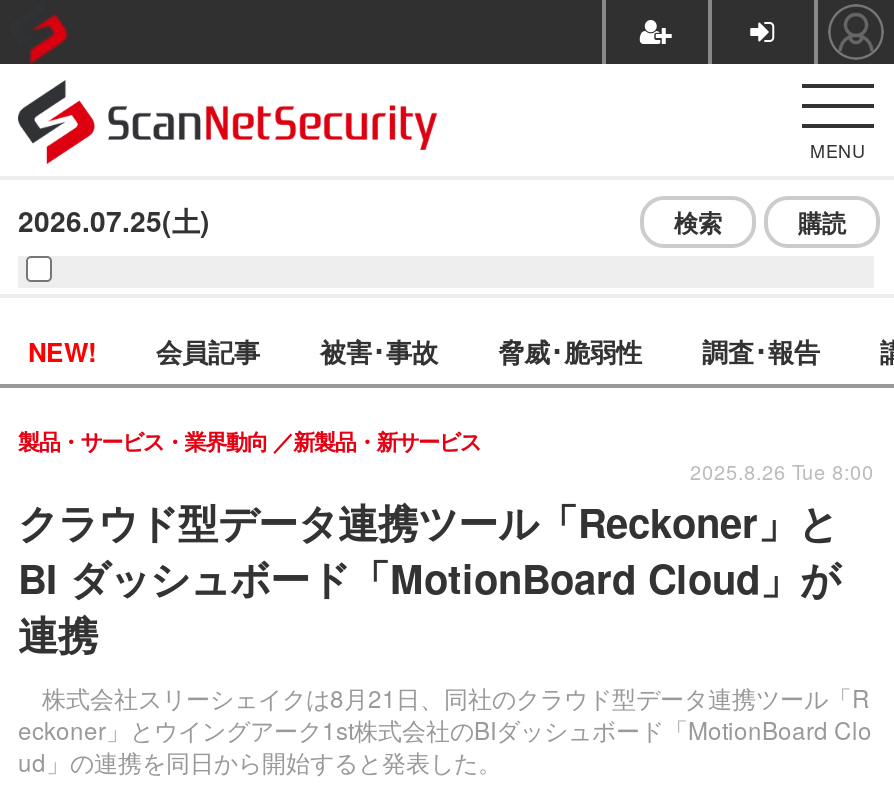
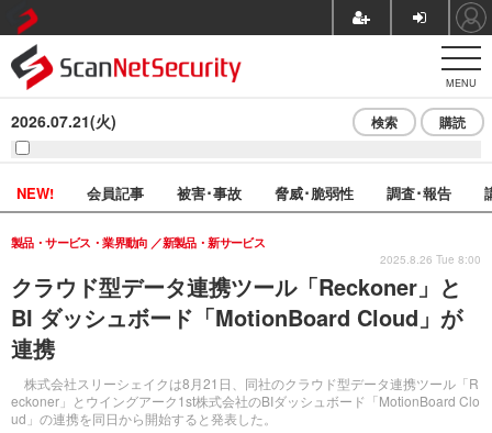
- 2026.07.25(土)
+ 2026.07.21(火)
